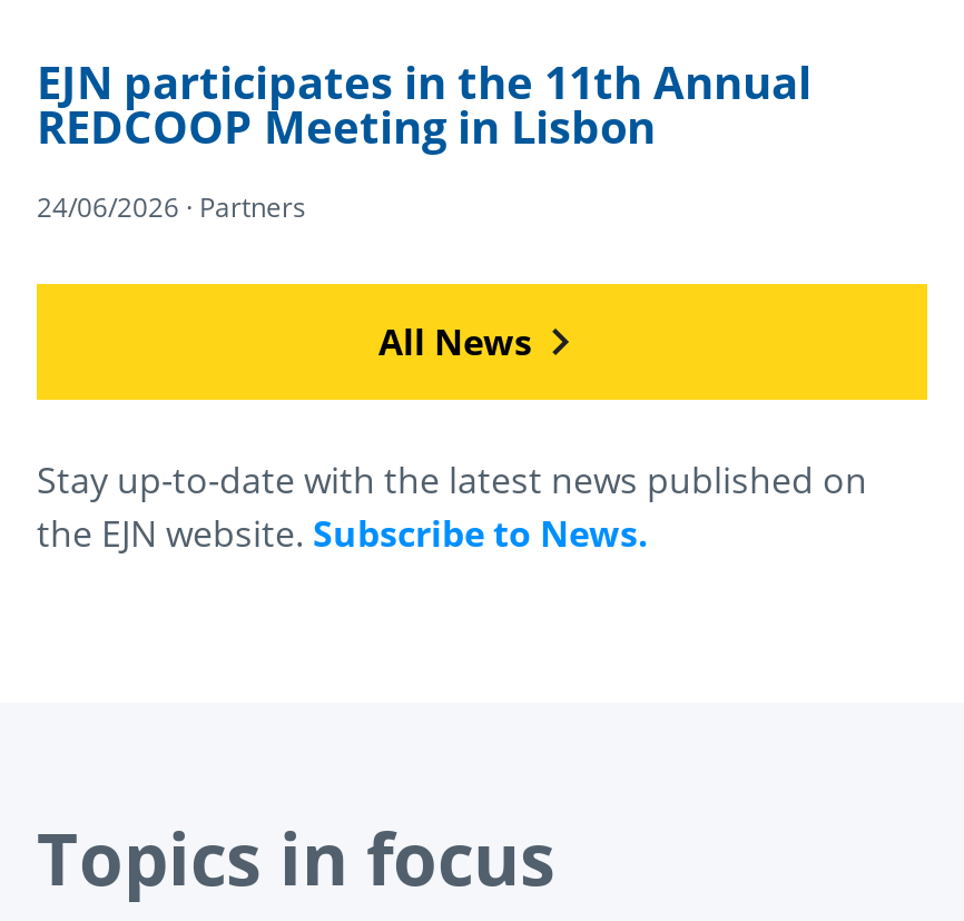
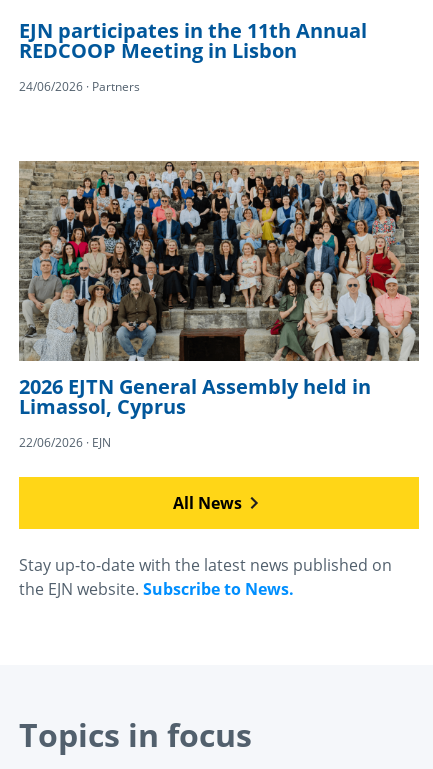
+ [image]
+ 2026 EJTN General Assembly held in
+ Limassol, Cyprus
+ 22/06/2026 · EJN
